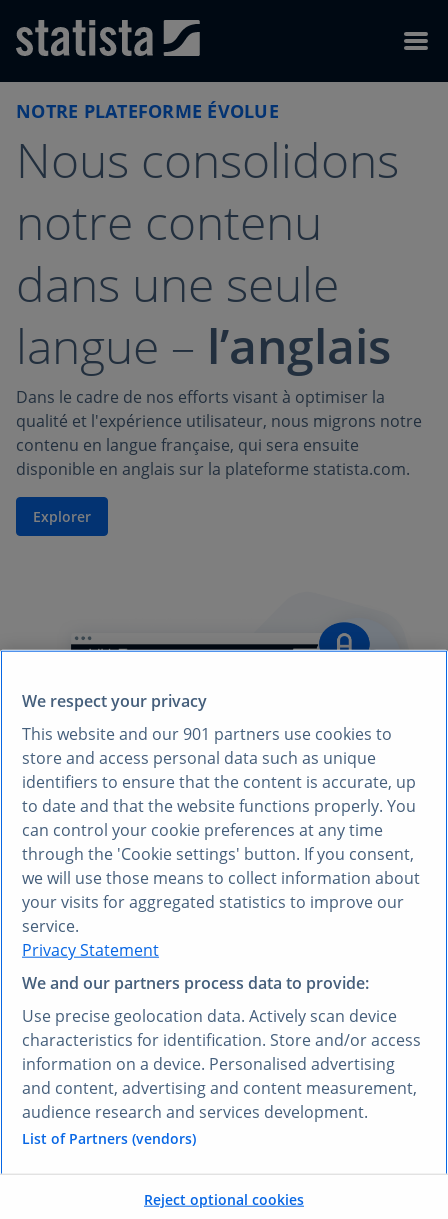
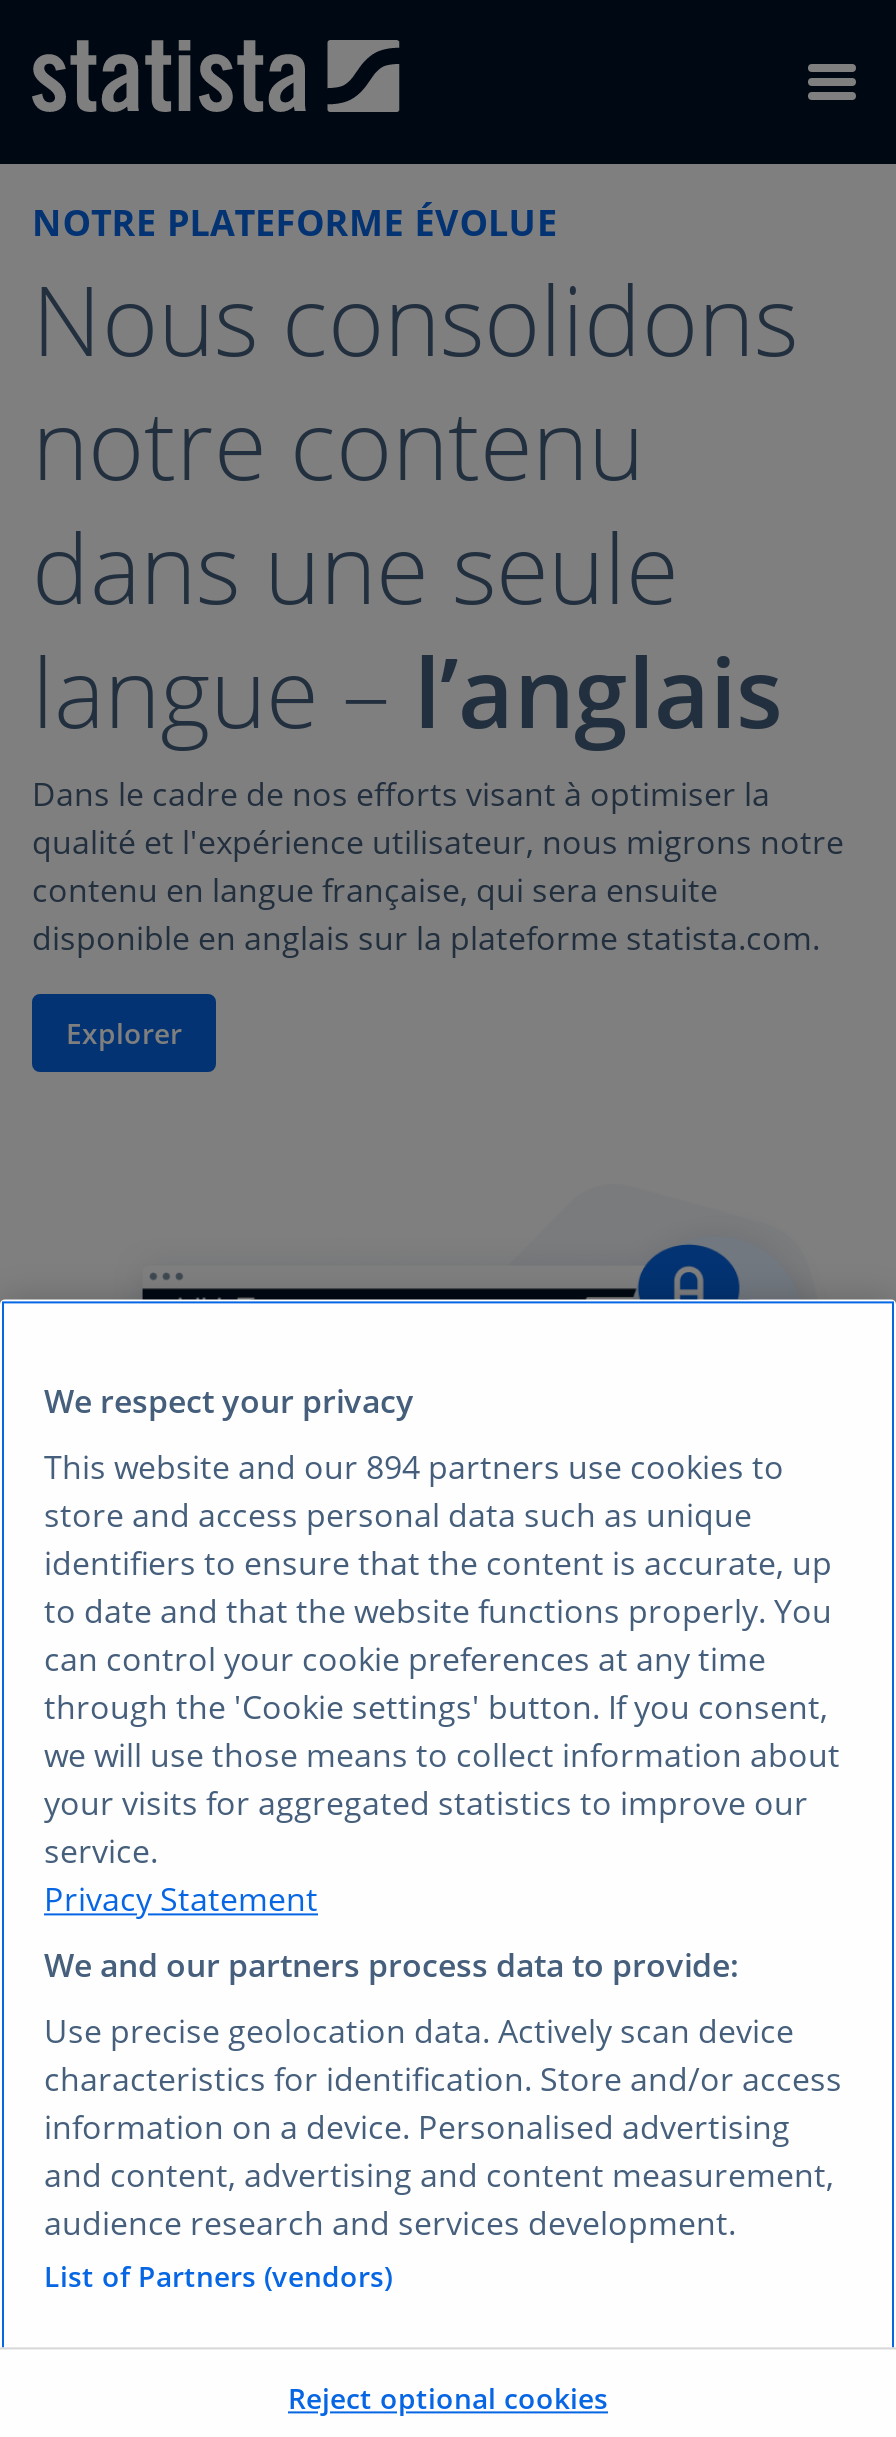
- This website and our 901 partners use cookies to
+ This website and our 894 partners use cookies to
